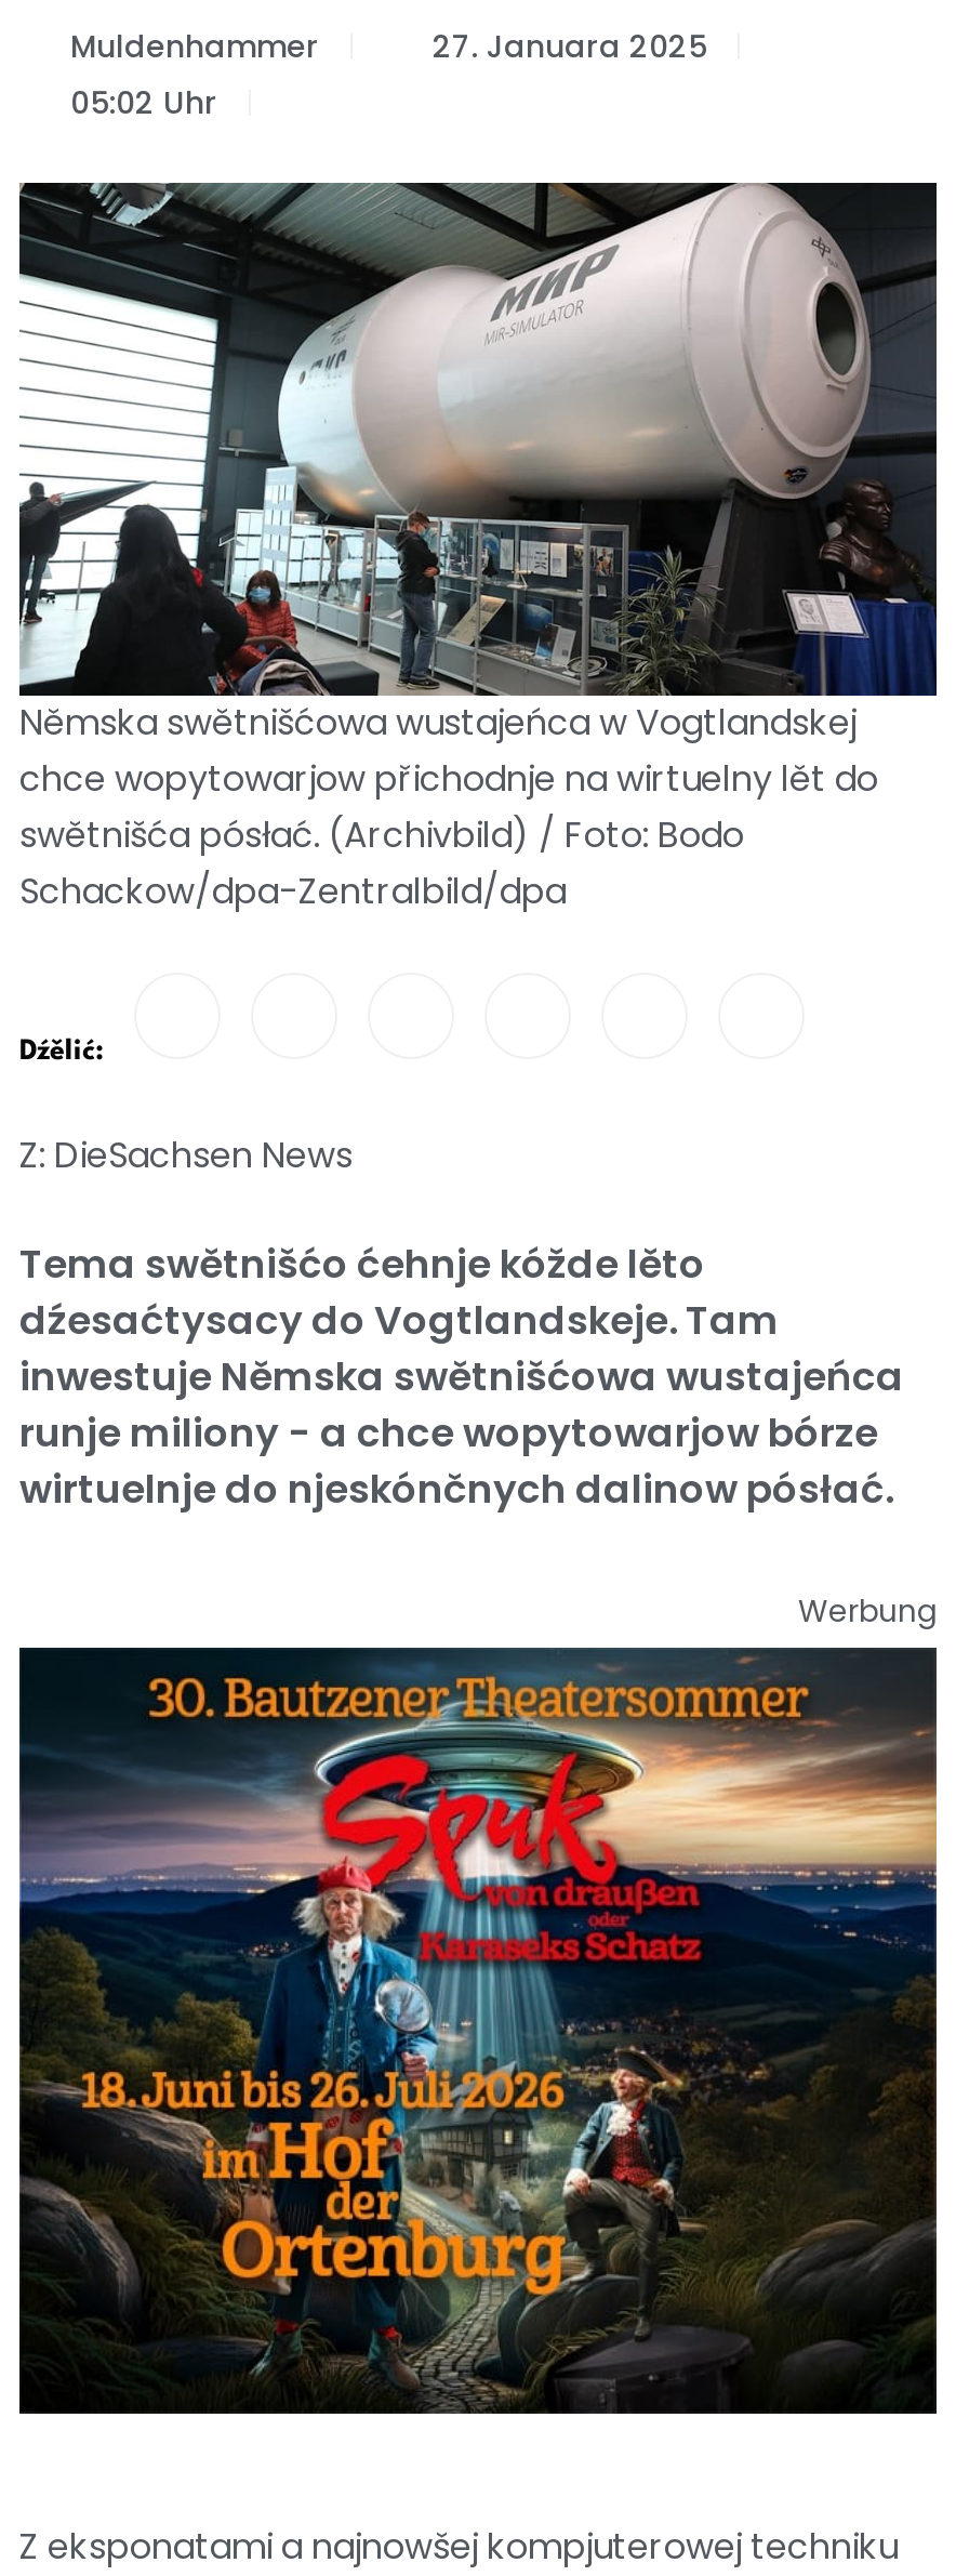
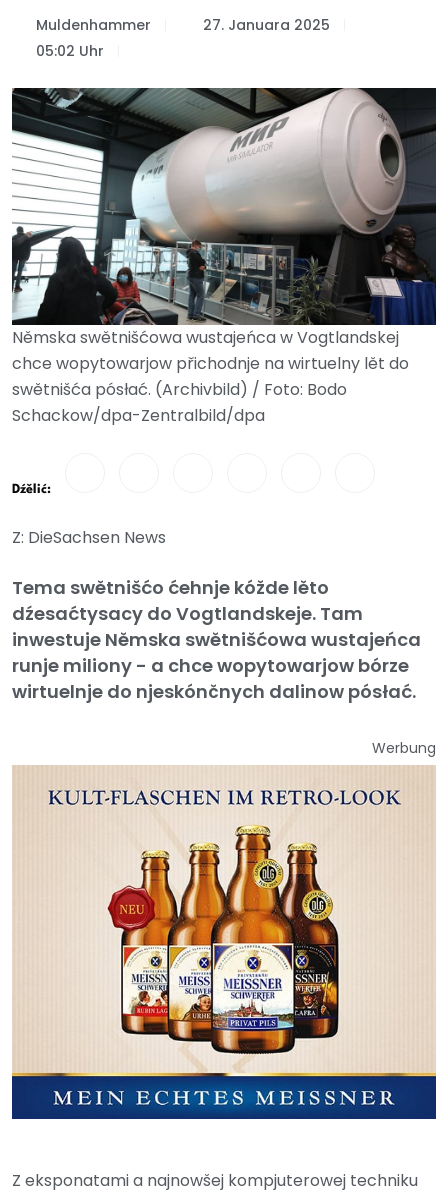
- [image]
+ [image]
